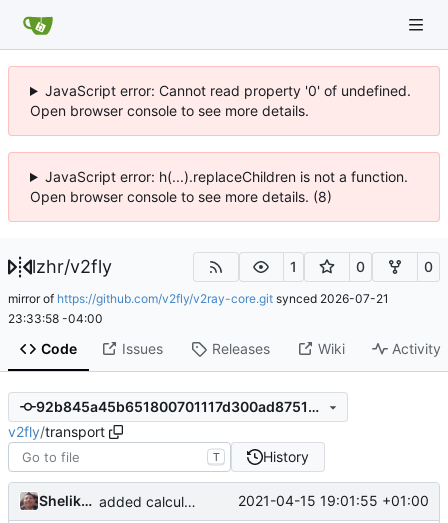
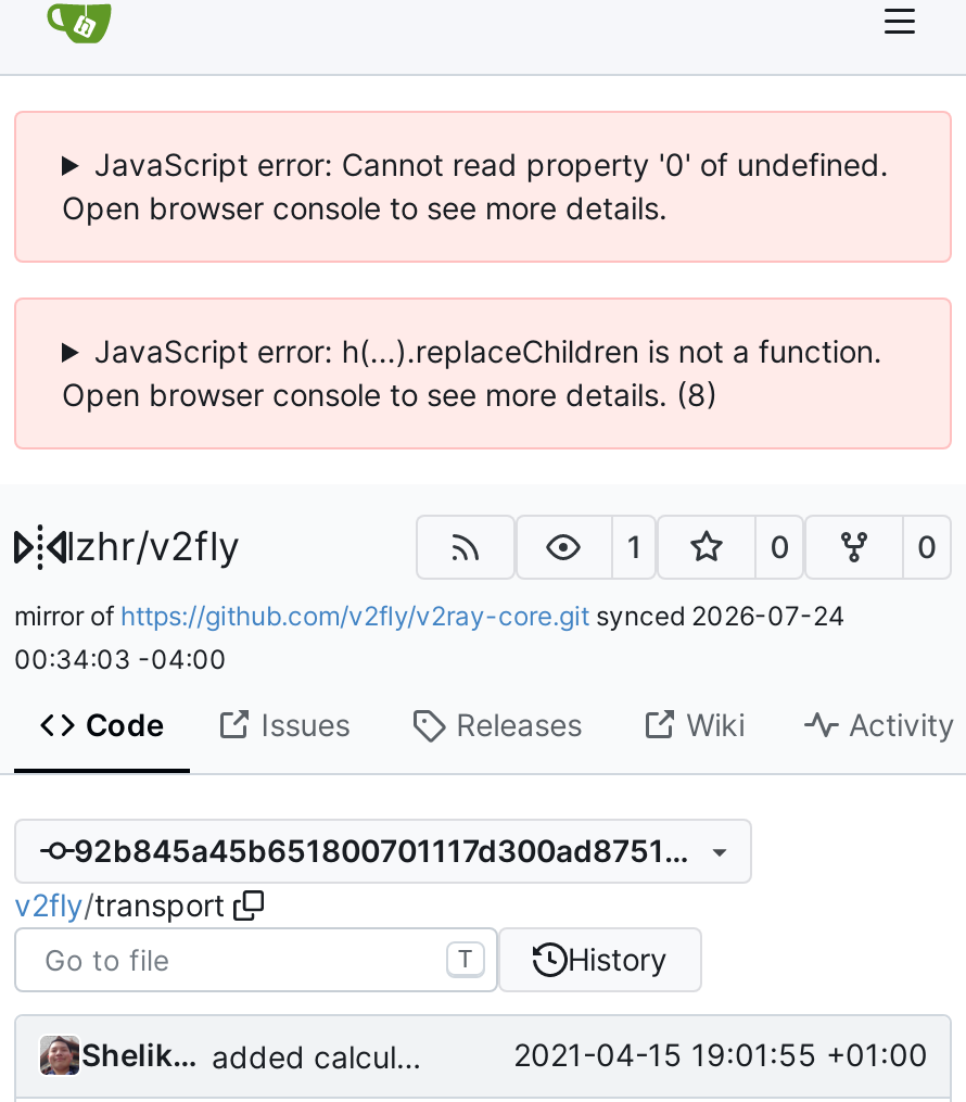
- mirror of https://github.com/v2fly/v2ray-core.git synced 2026-07-21
+ mirror of https://github.com/v2fly/v2ray-core.git synced 2026-07-24

- 23:33:58 -04:00
+ 00:34:03 -04:00
